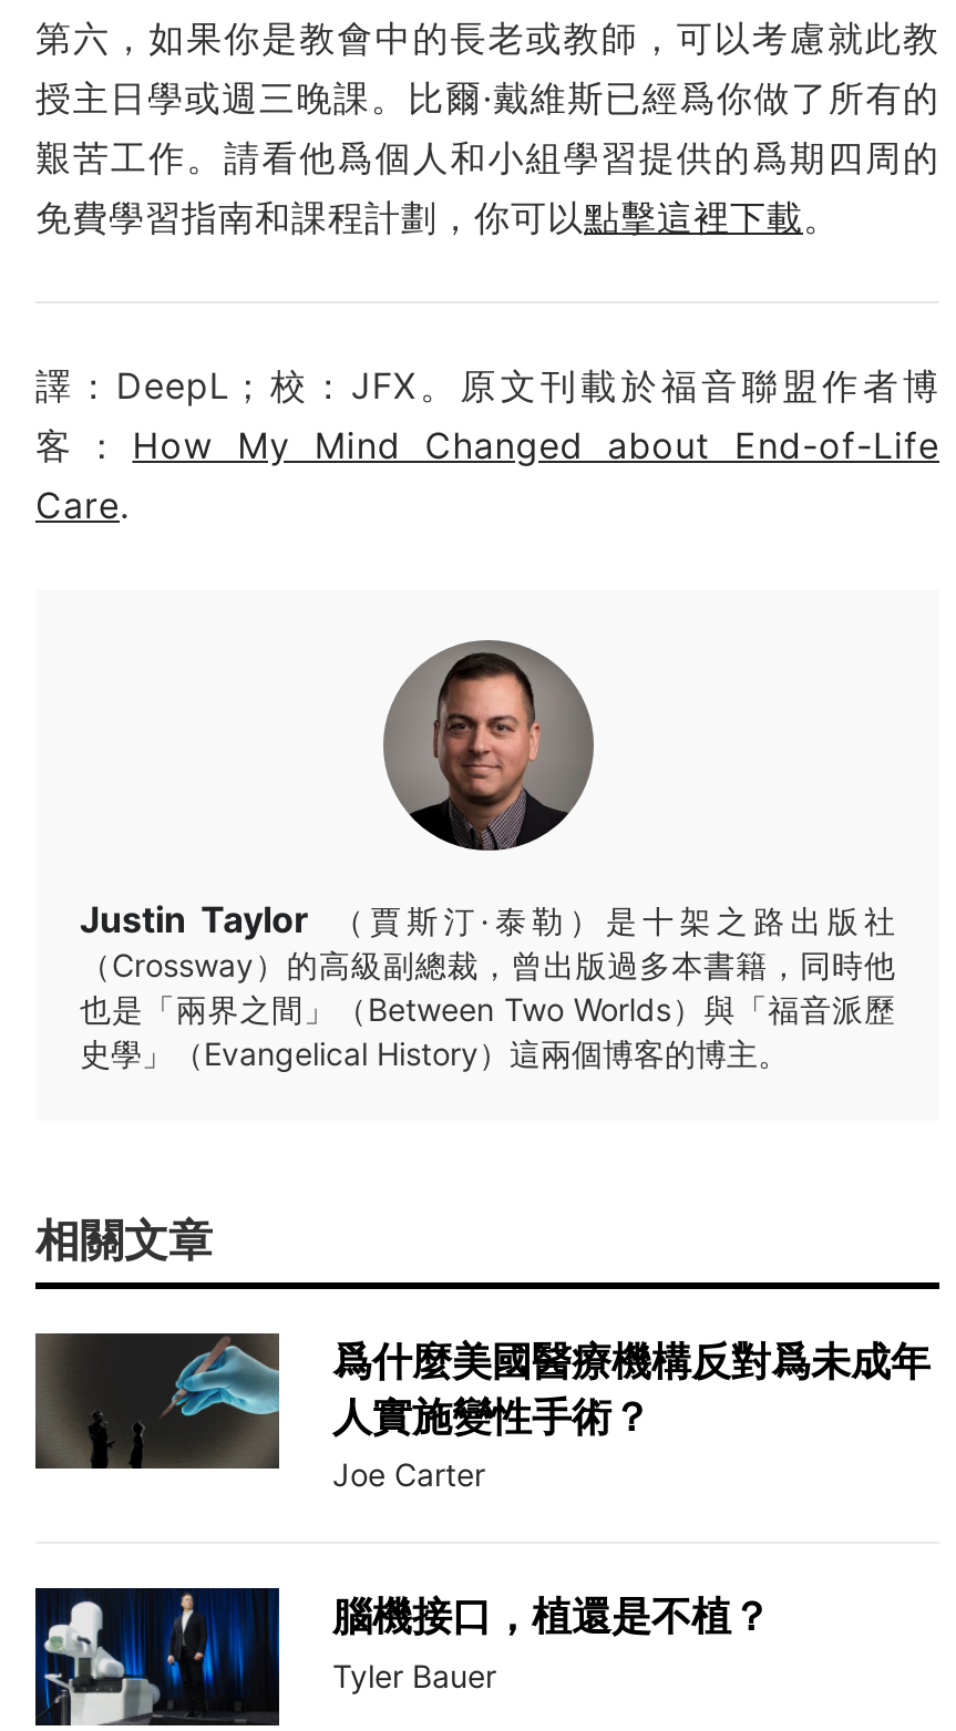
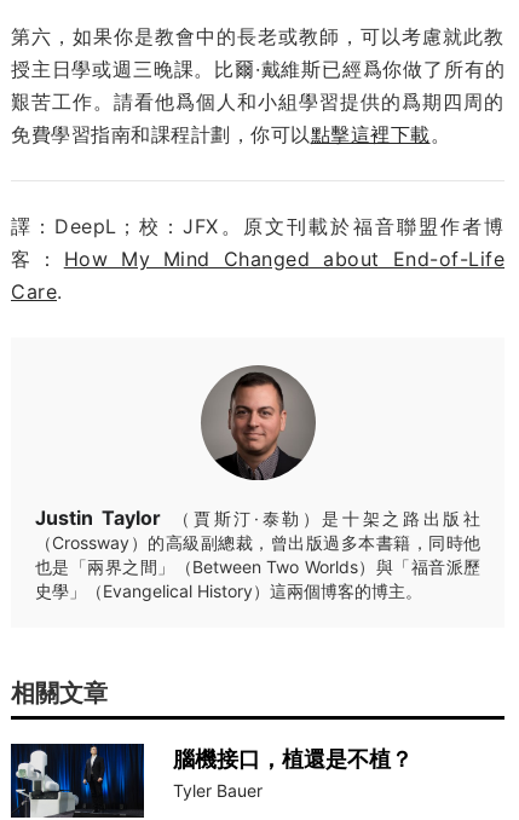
- [image]
- 爲什麼美國醫療機構反對爲未成年
- 人實施變性手術？
- Joe Carter
